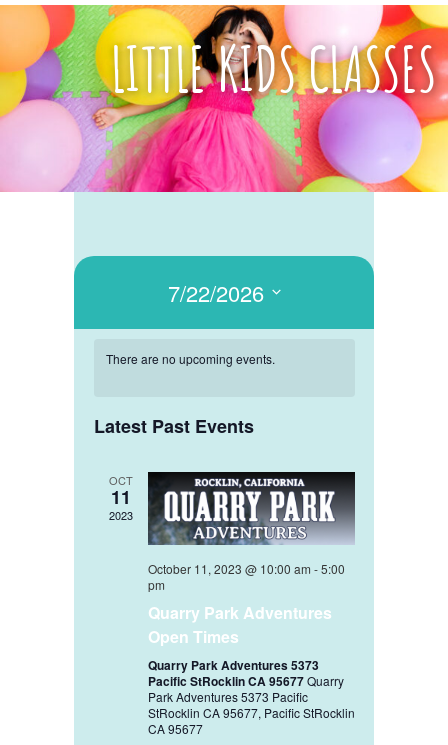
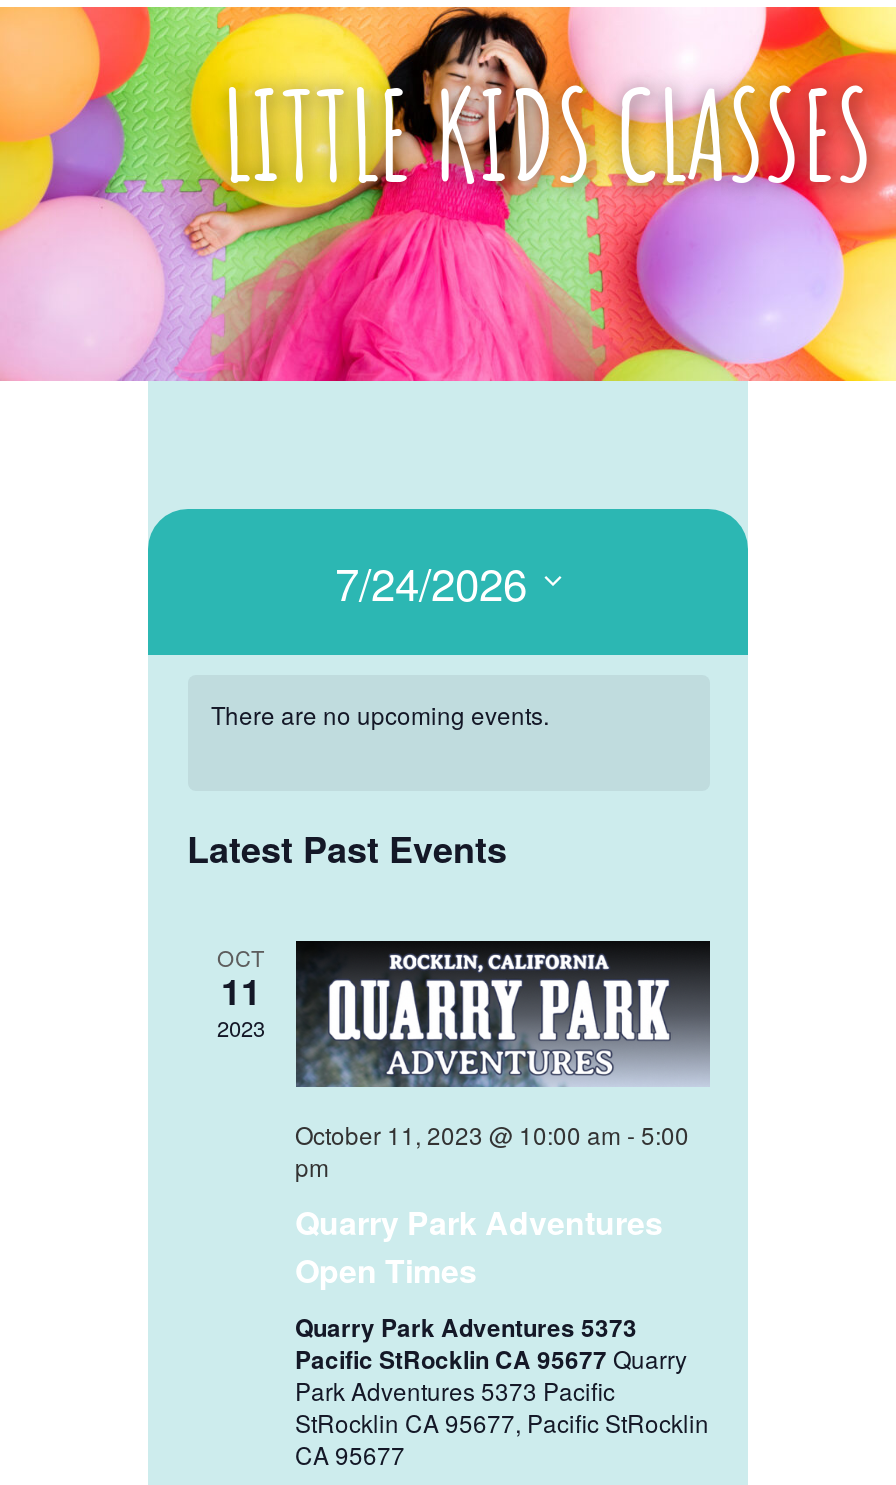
- 7/22/2026
+ 7/24/2026
